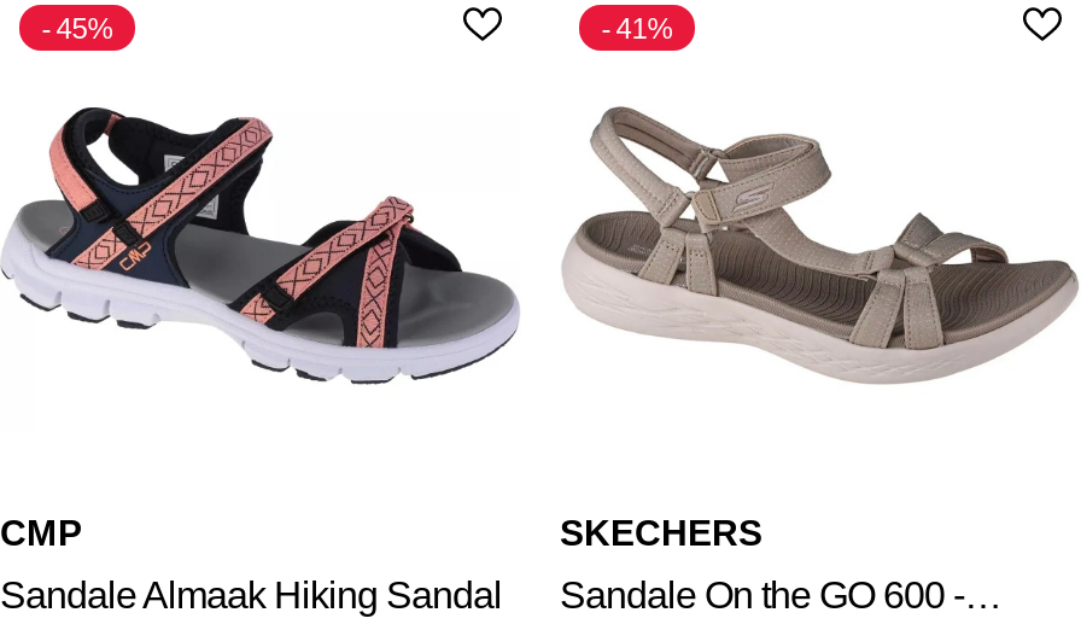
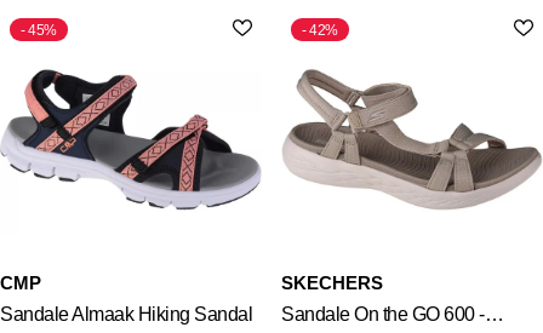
- 41%
+ 42%
